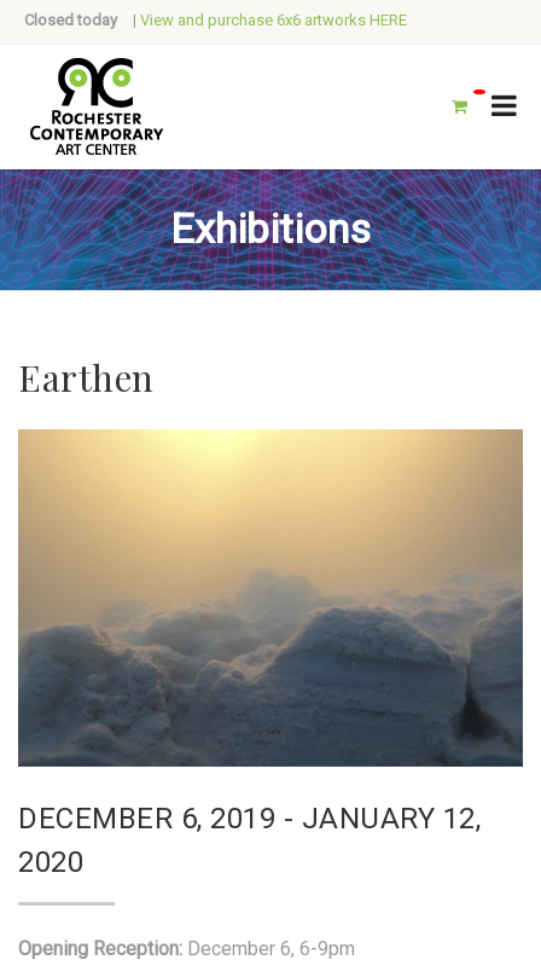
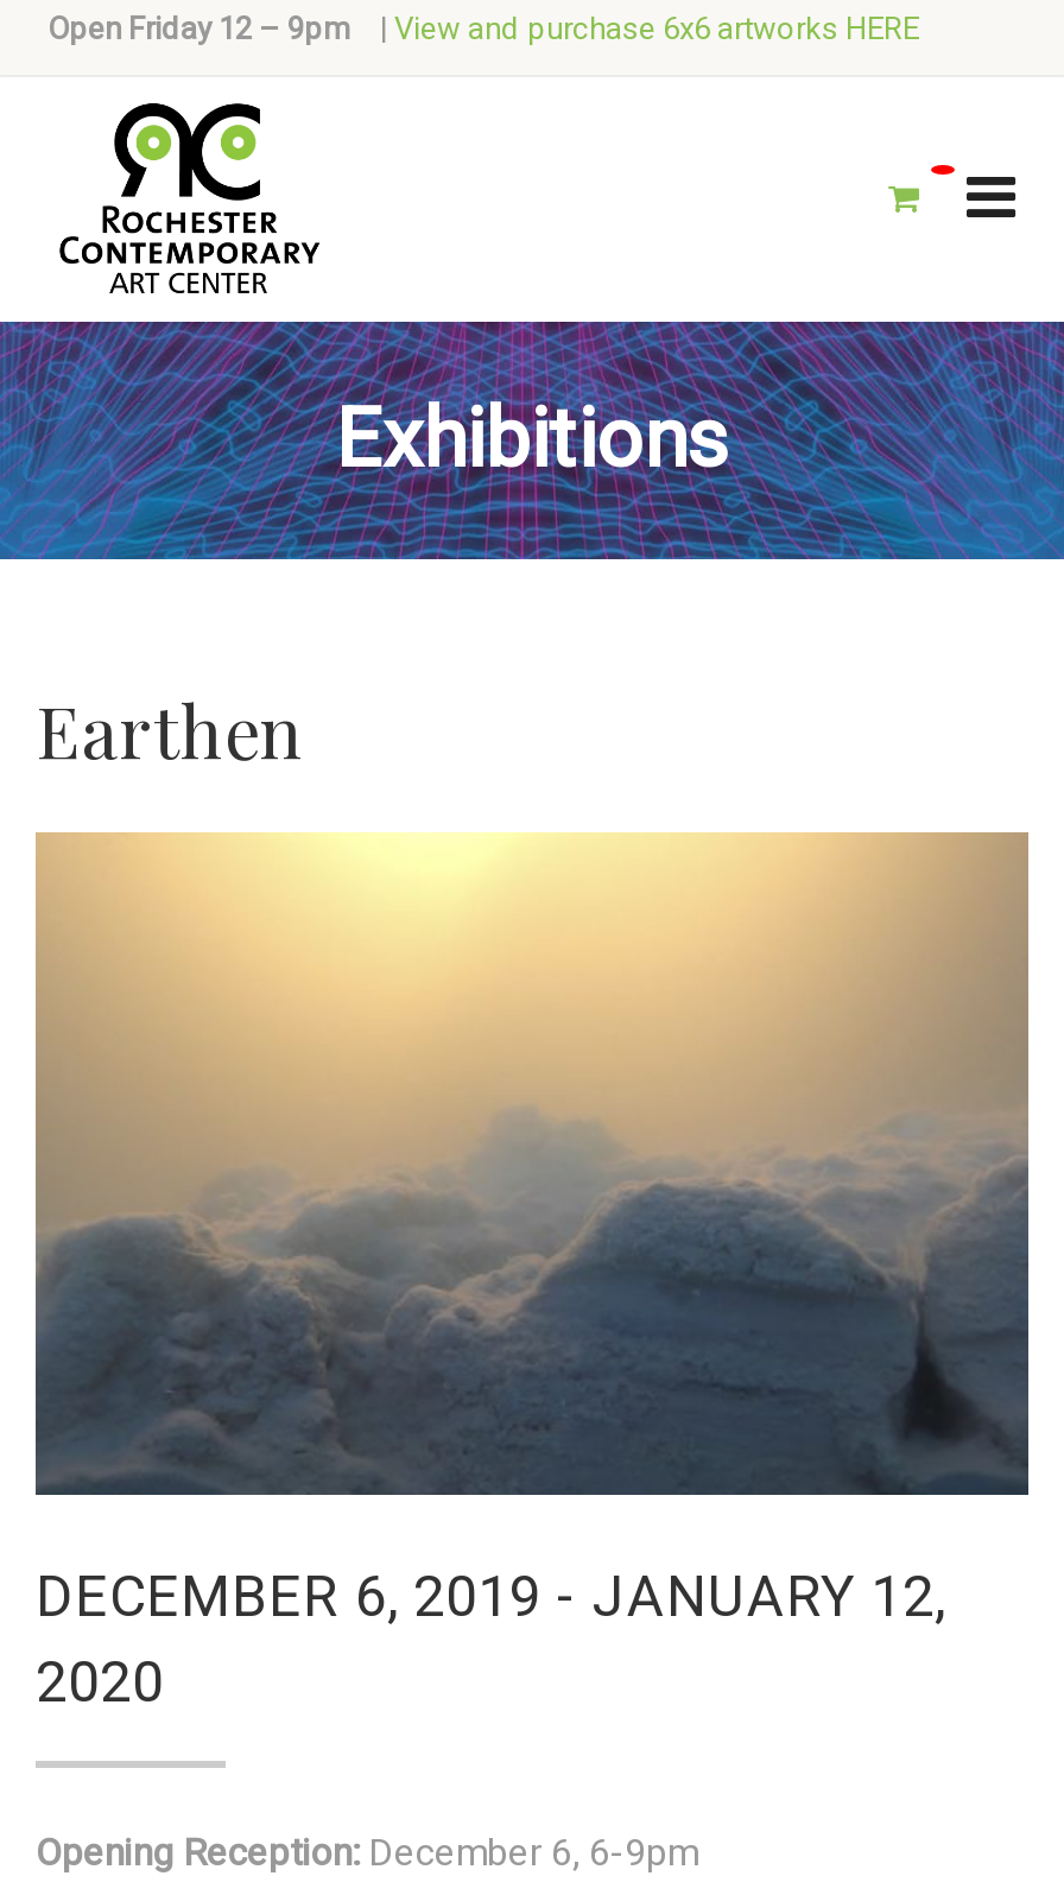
- Closed today
+ Open Friday 12 – 9pm
